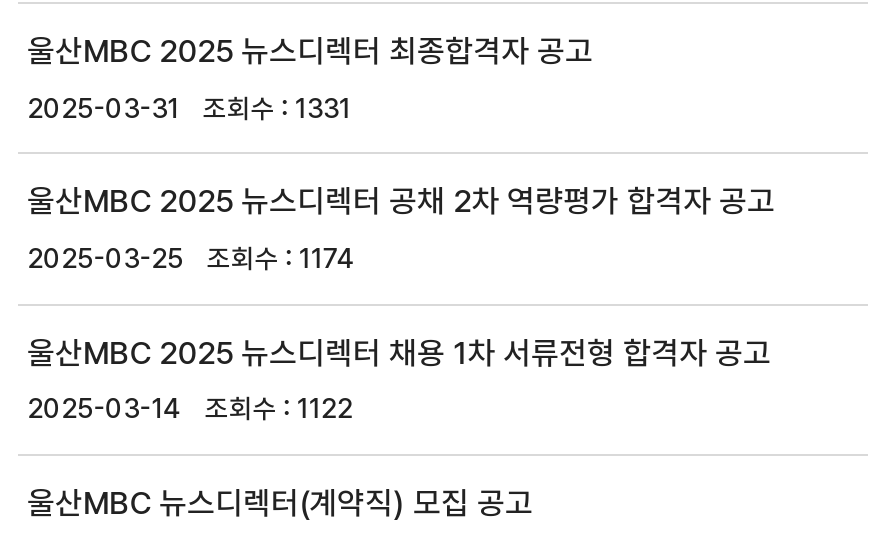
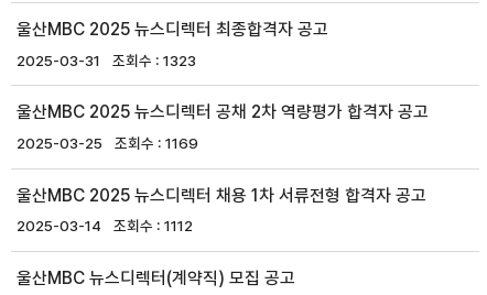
- 1331
+ 1323

- 1174
+ 1169

- 1122
+ 1112
